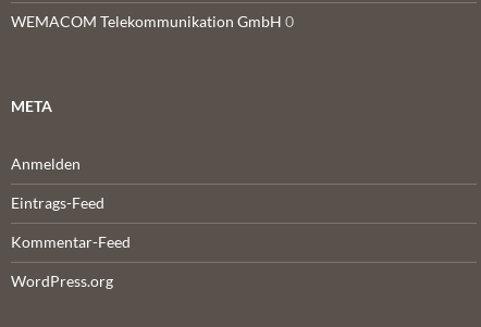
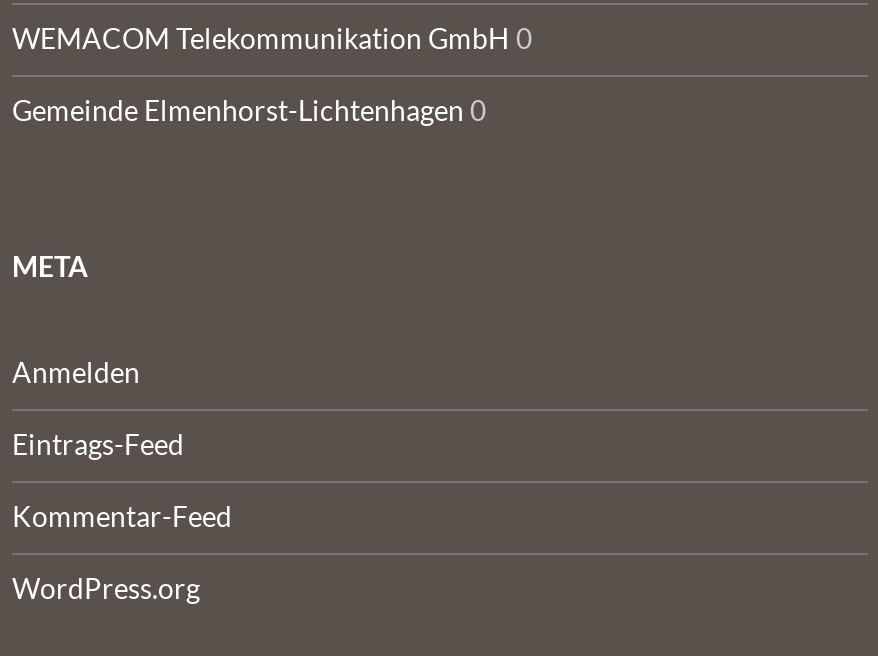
+ Gemeinde Elmenhorst-Lichtenhagen 0
